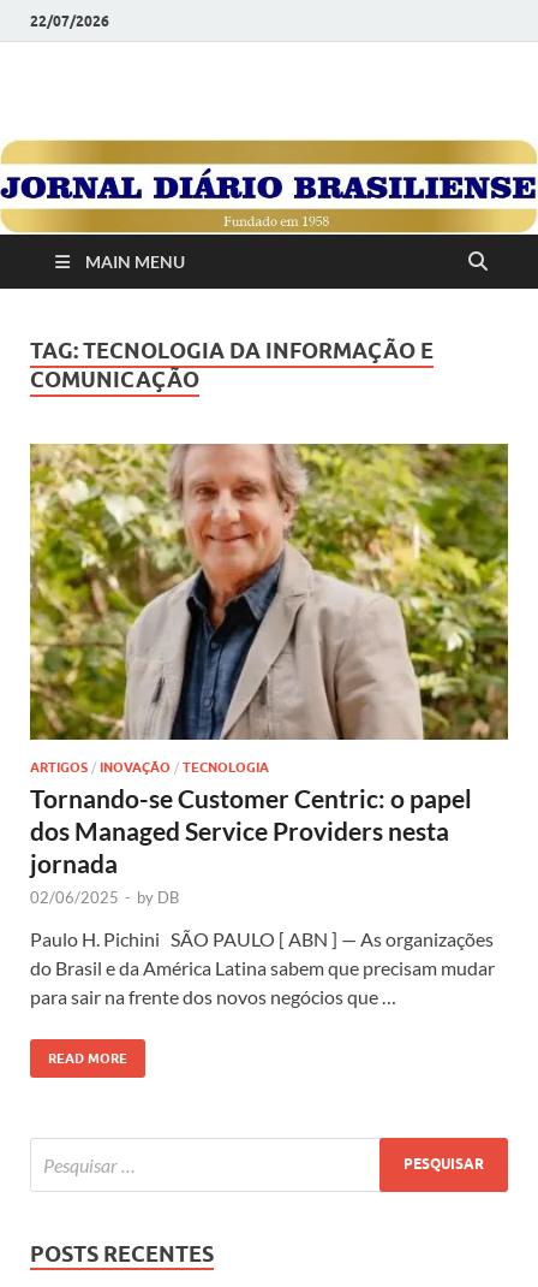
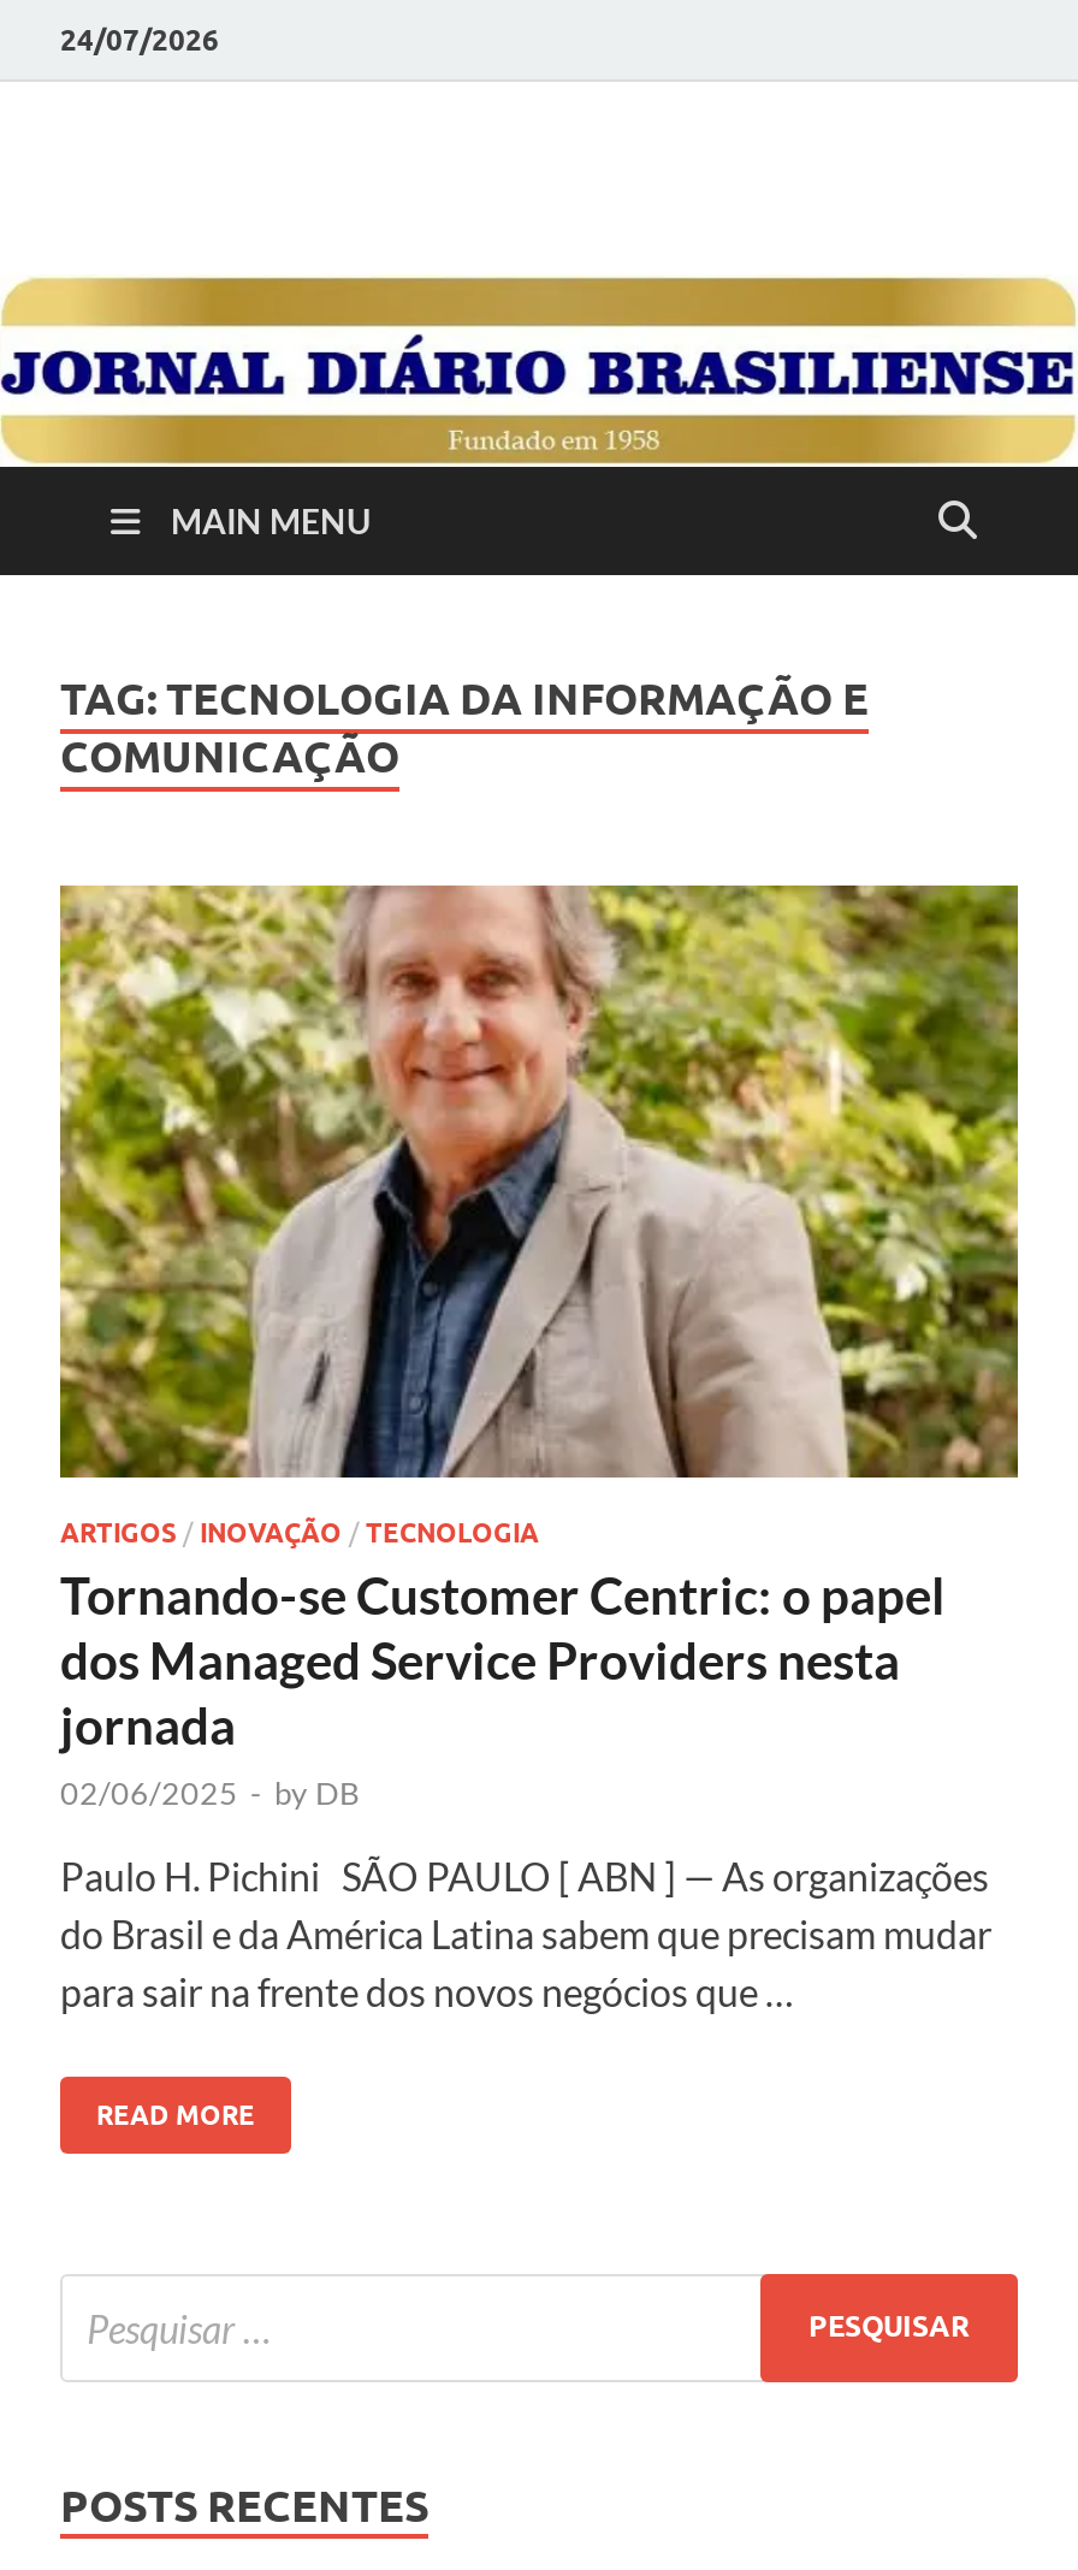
- 22/07/2026
+ 24/07/2026
